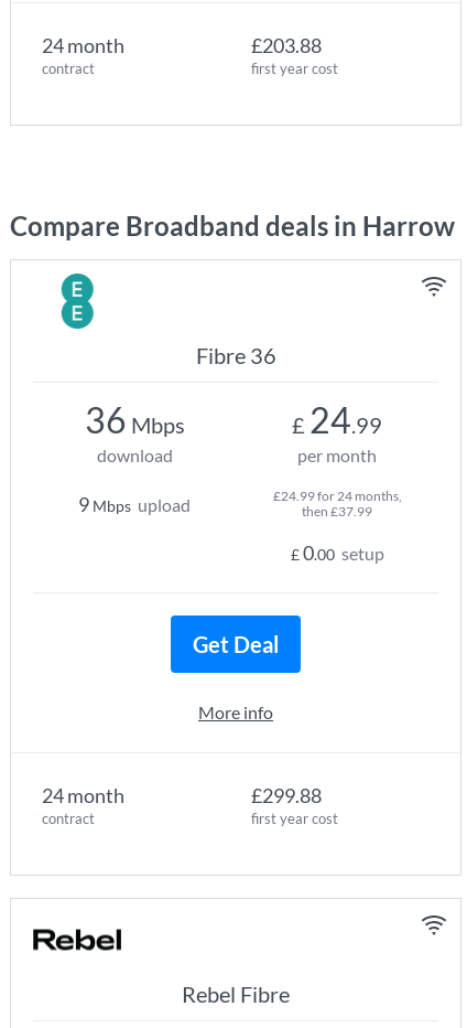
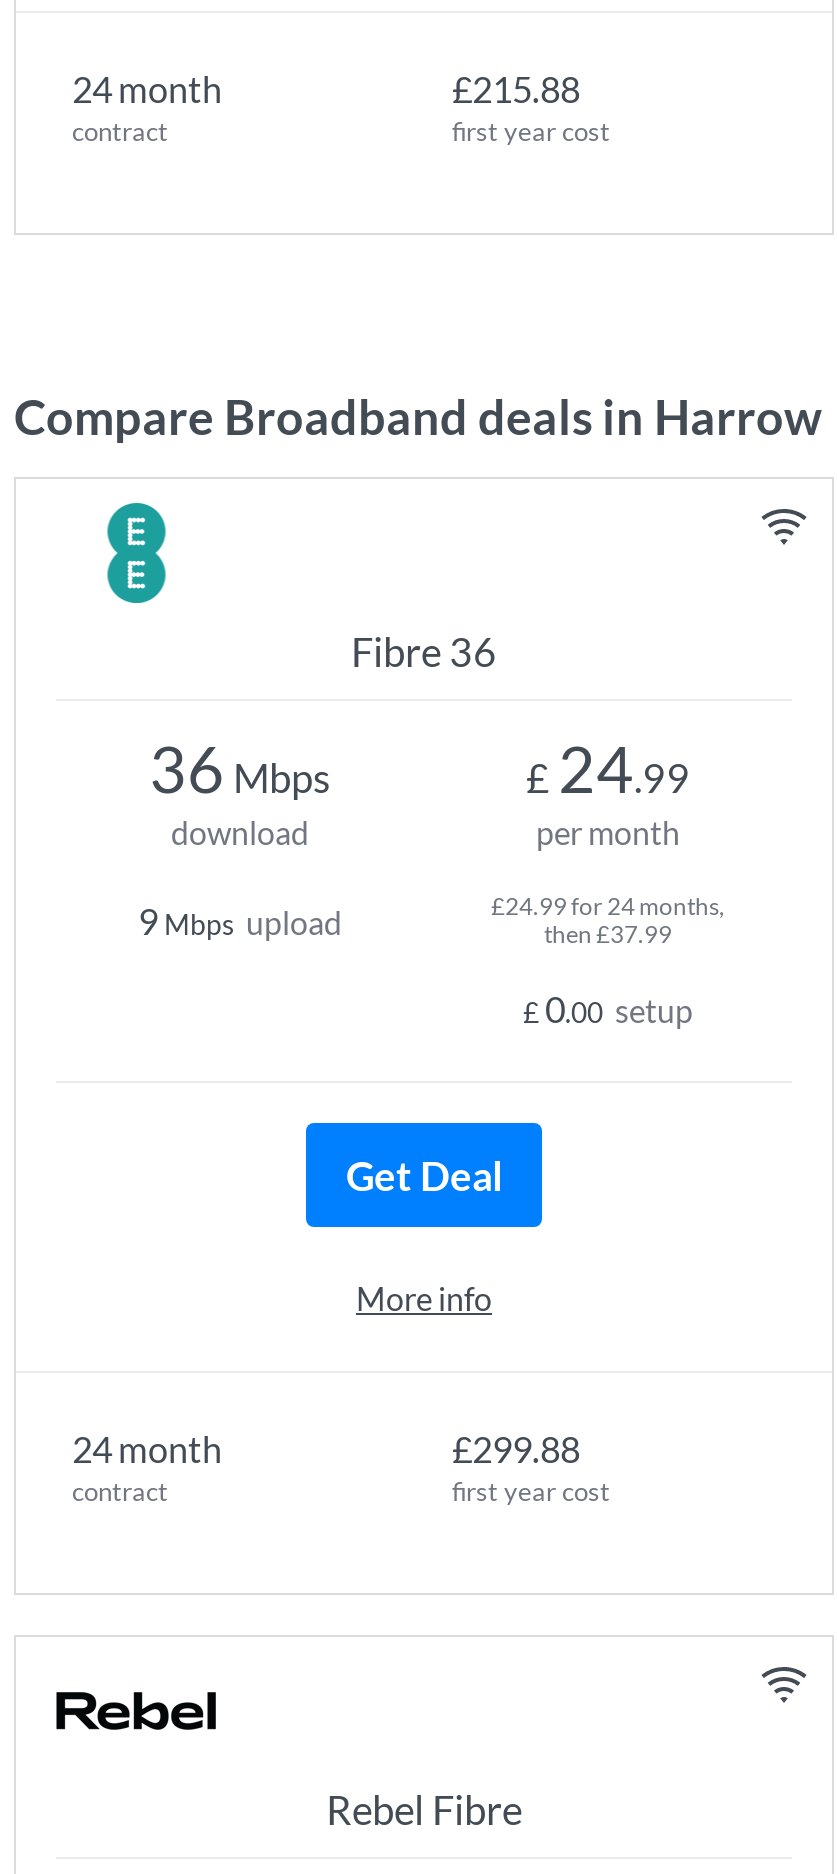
- £203.88
+ £215.88
